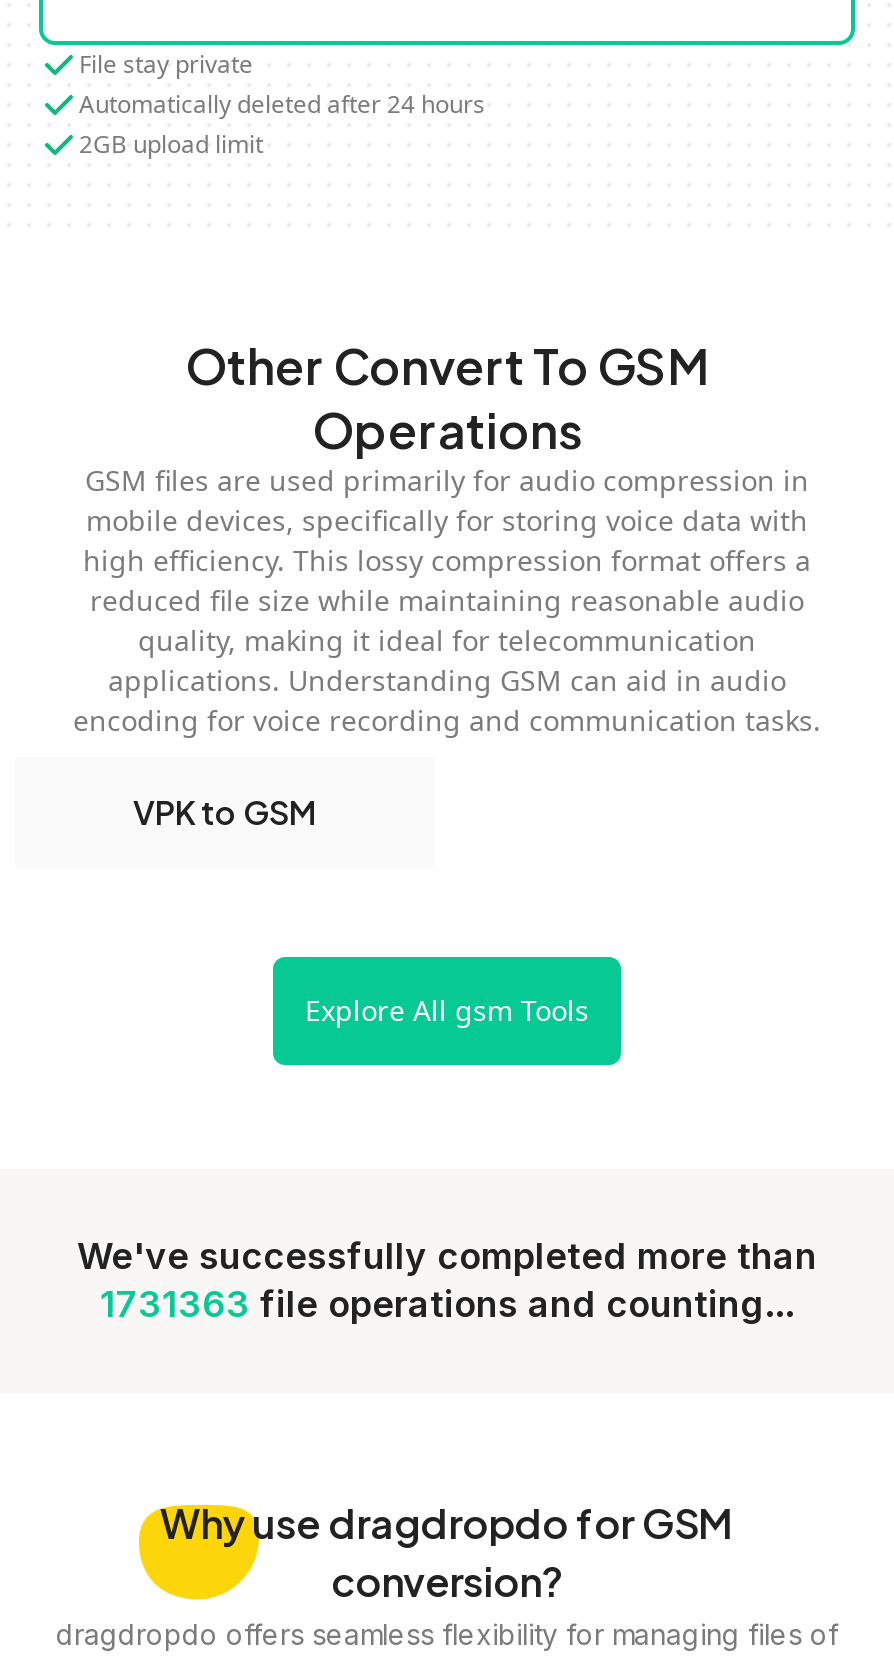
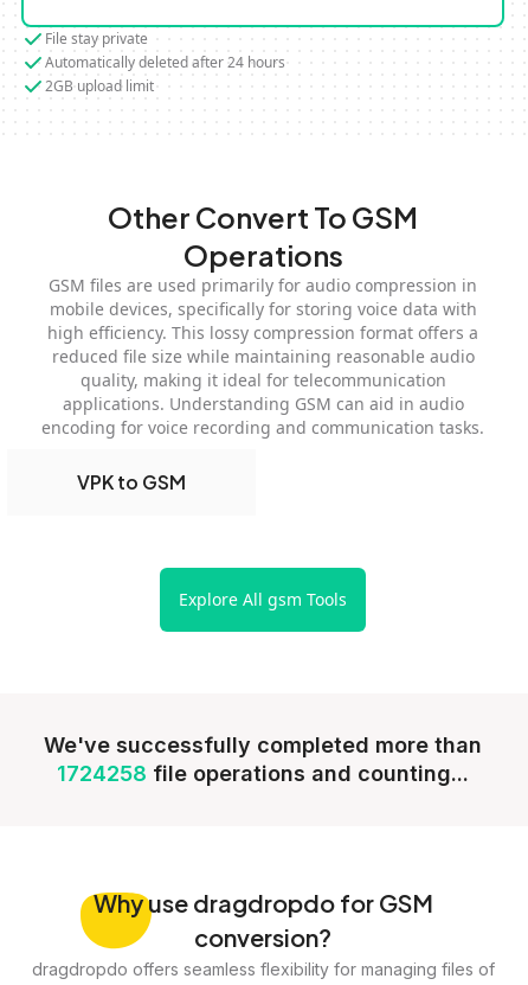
- 1731363 file operations and counting...
+ 1724258 file operations and counting...
